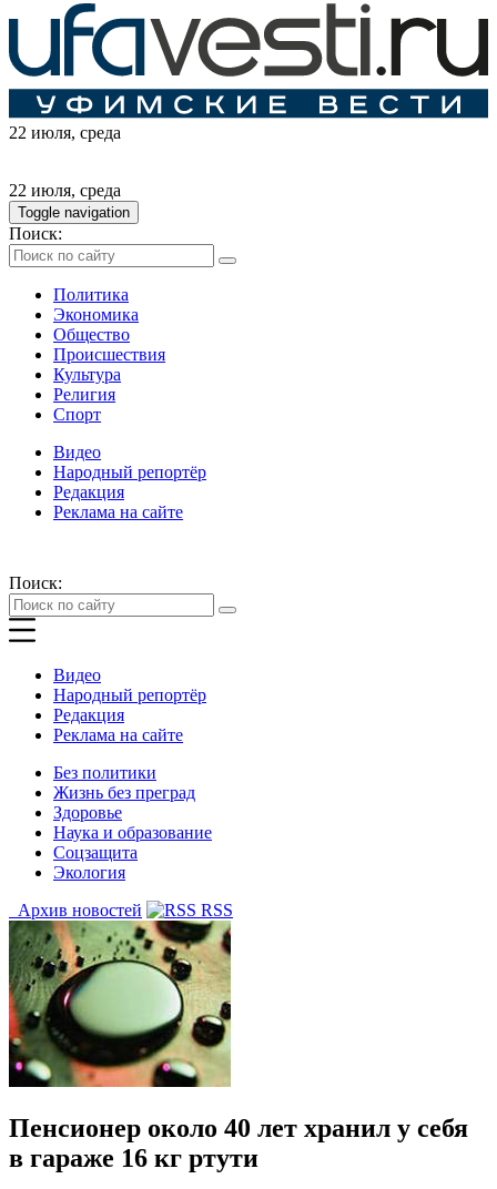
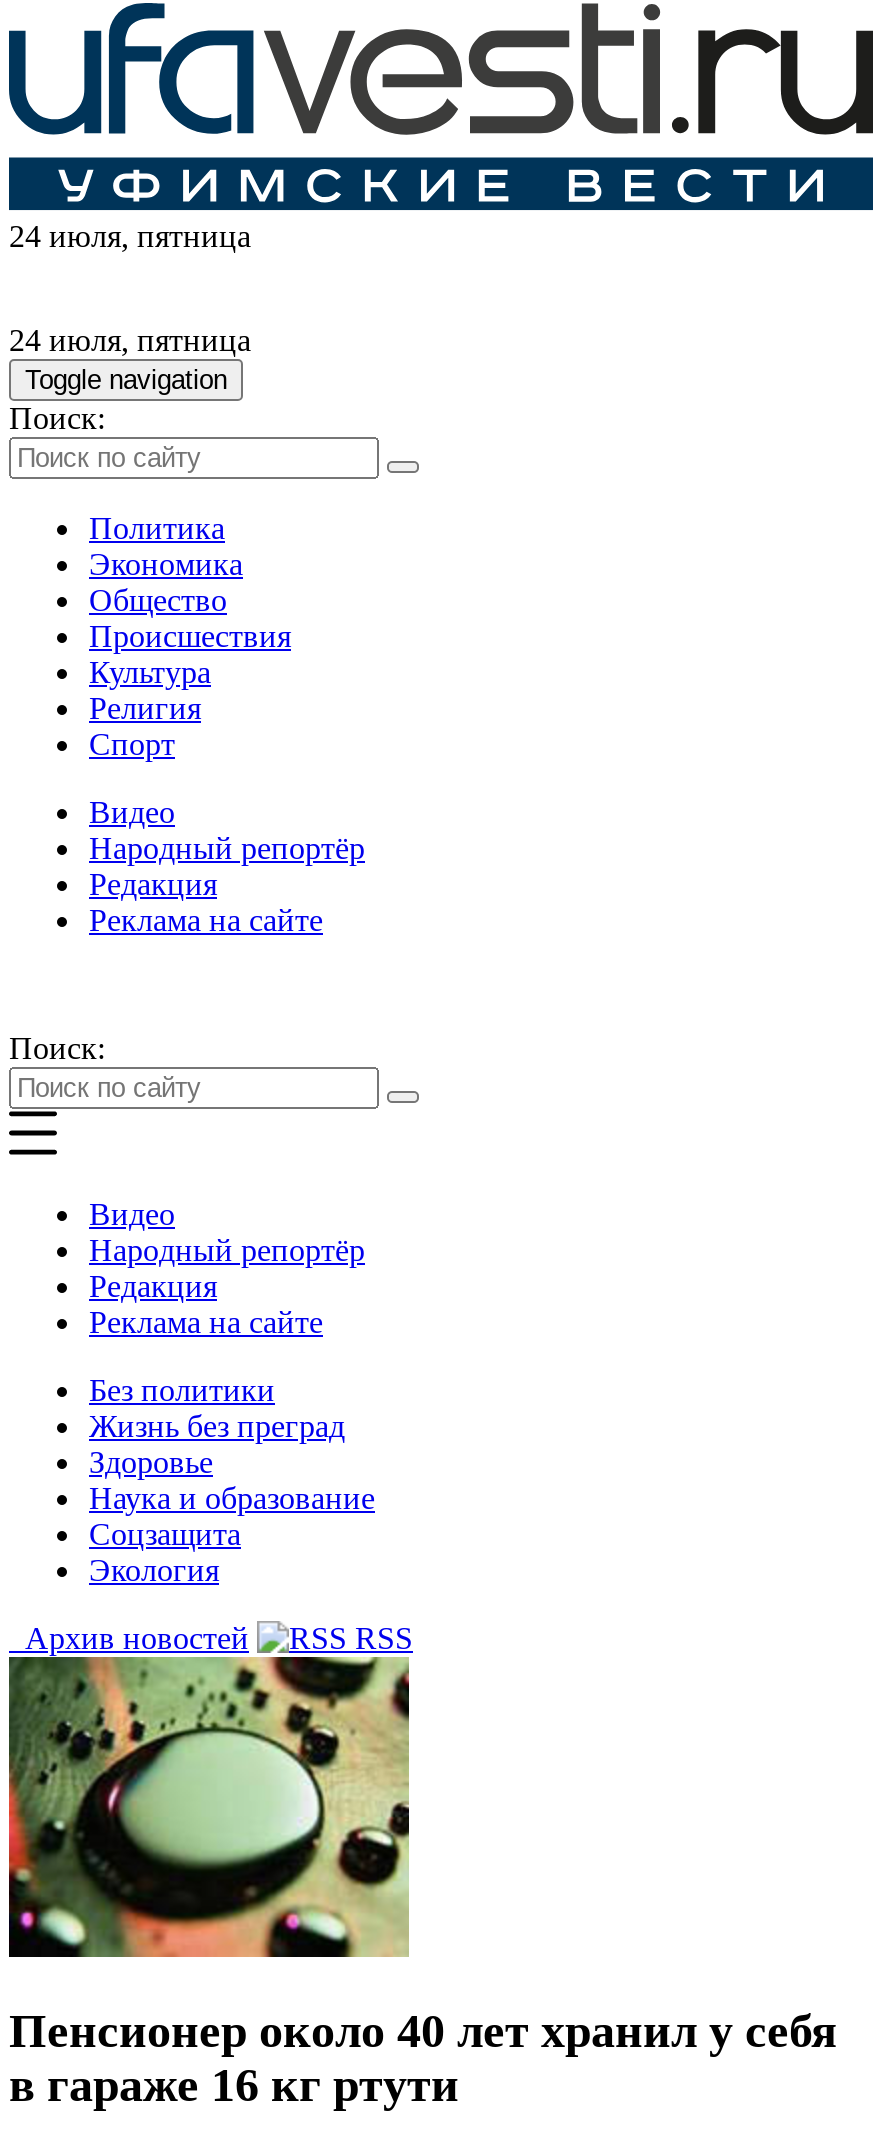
- 22 июля, среда
+ 24 июля, пятница

- 22 июля, среда
+ 24 июля, пятница
